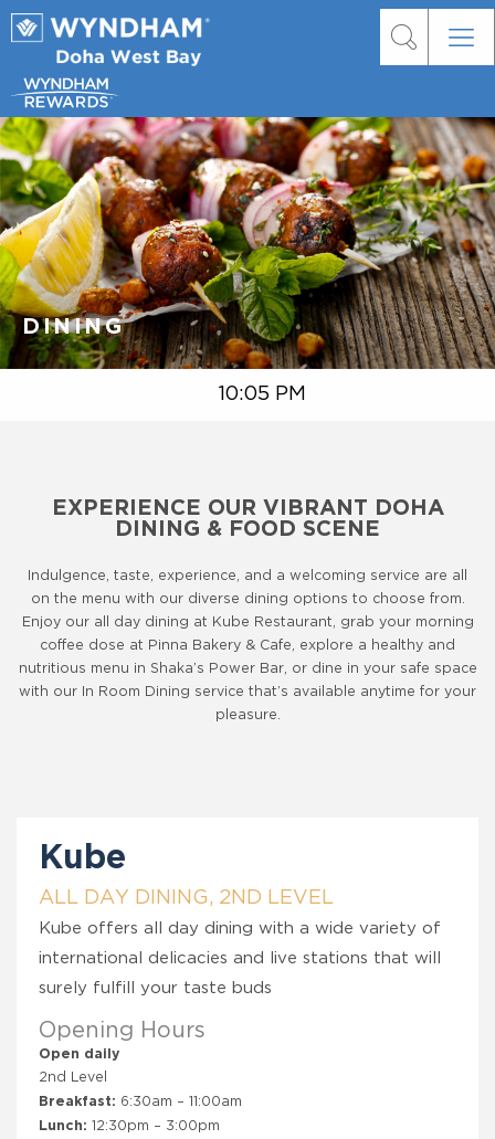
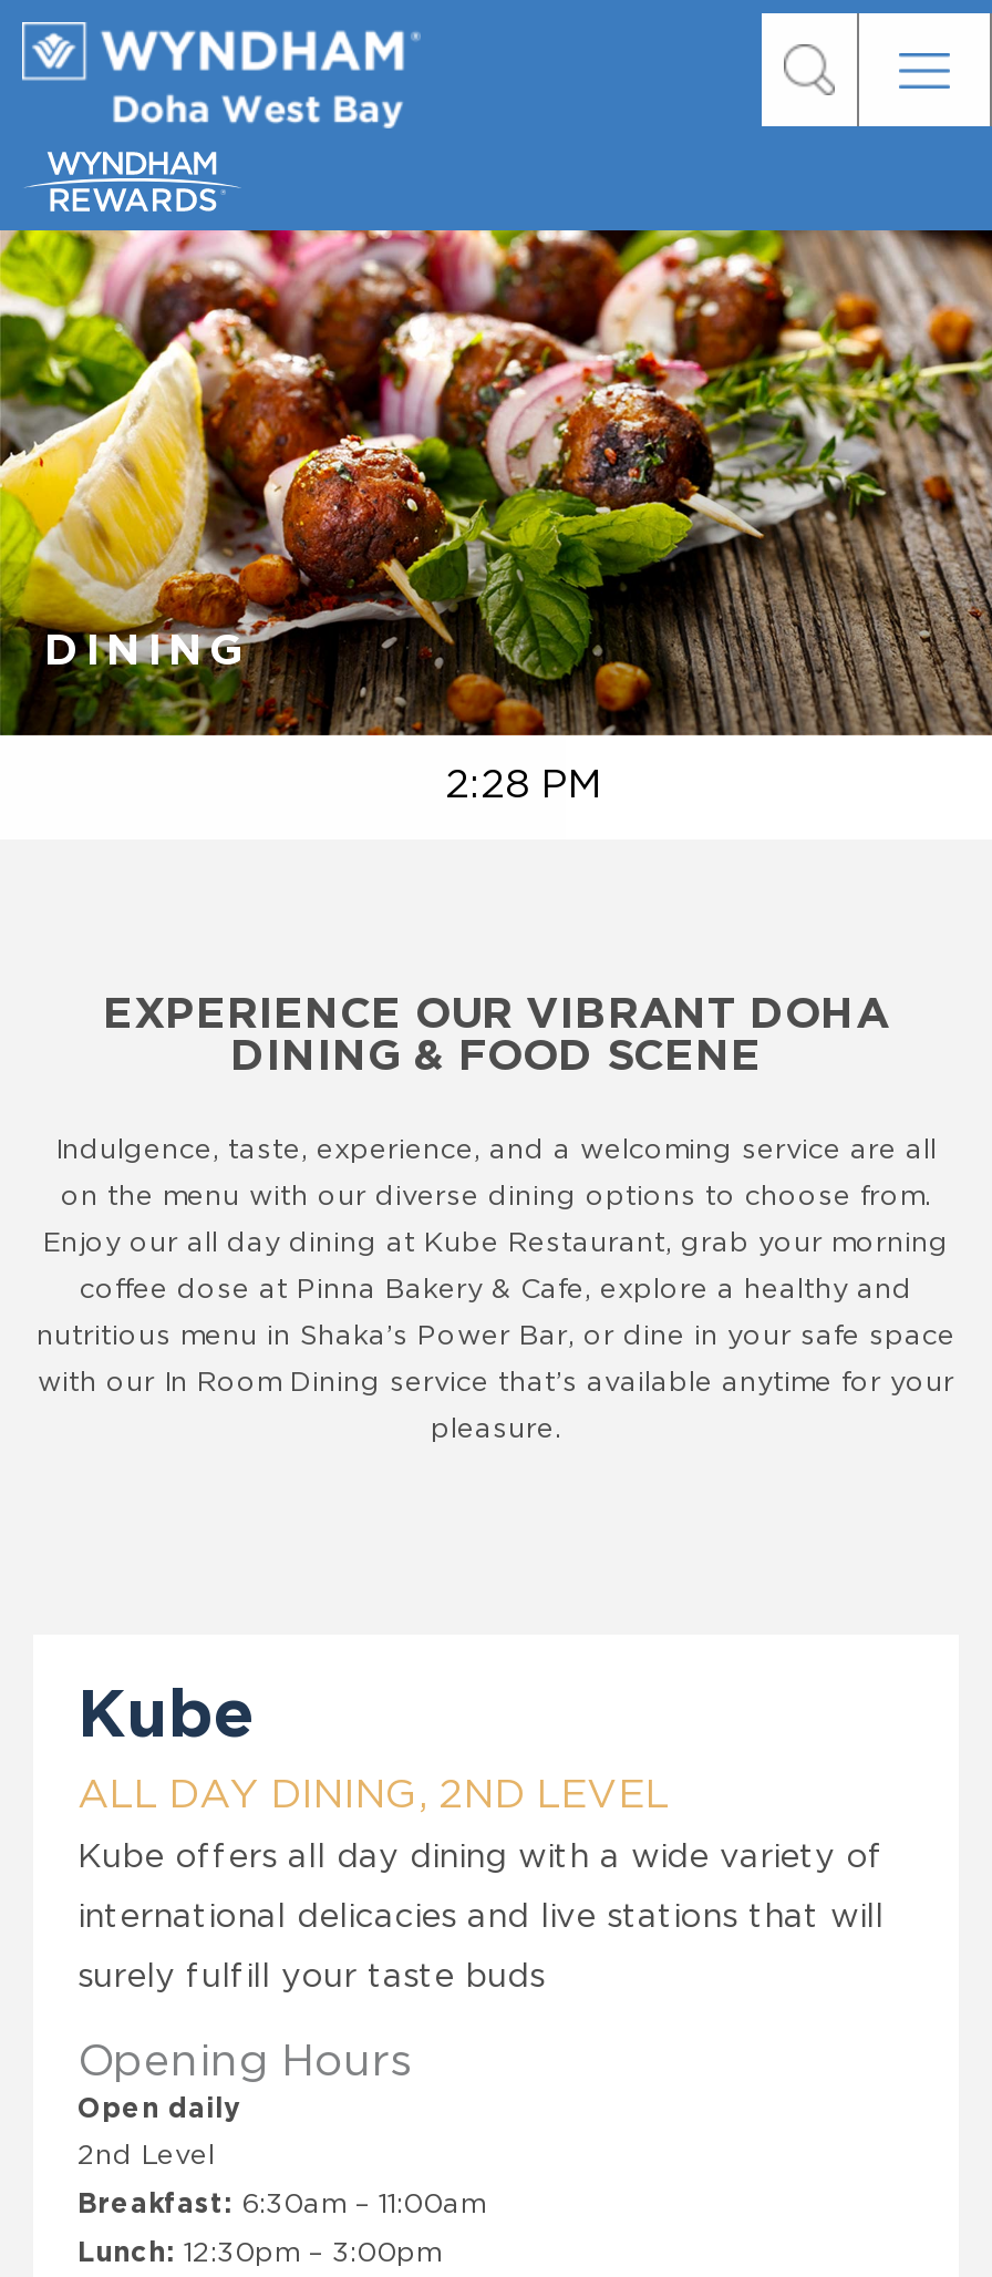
- 10:05 PM
+ 2:28 PM
